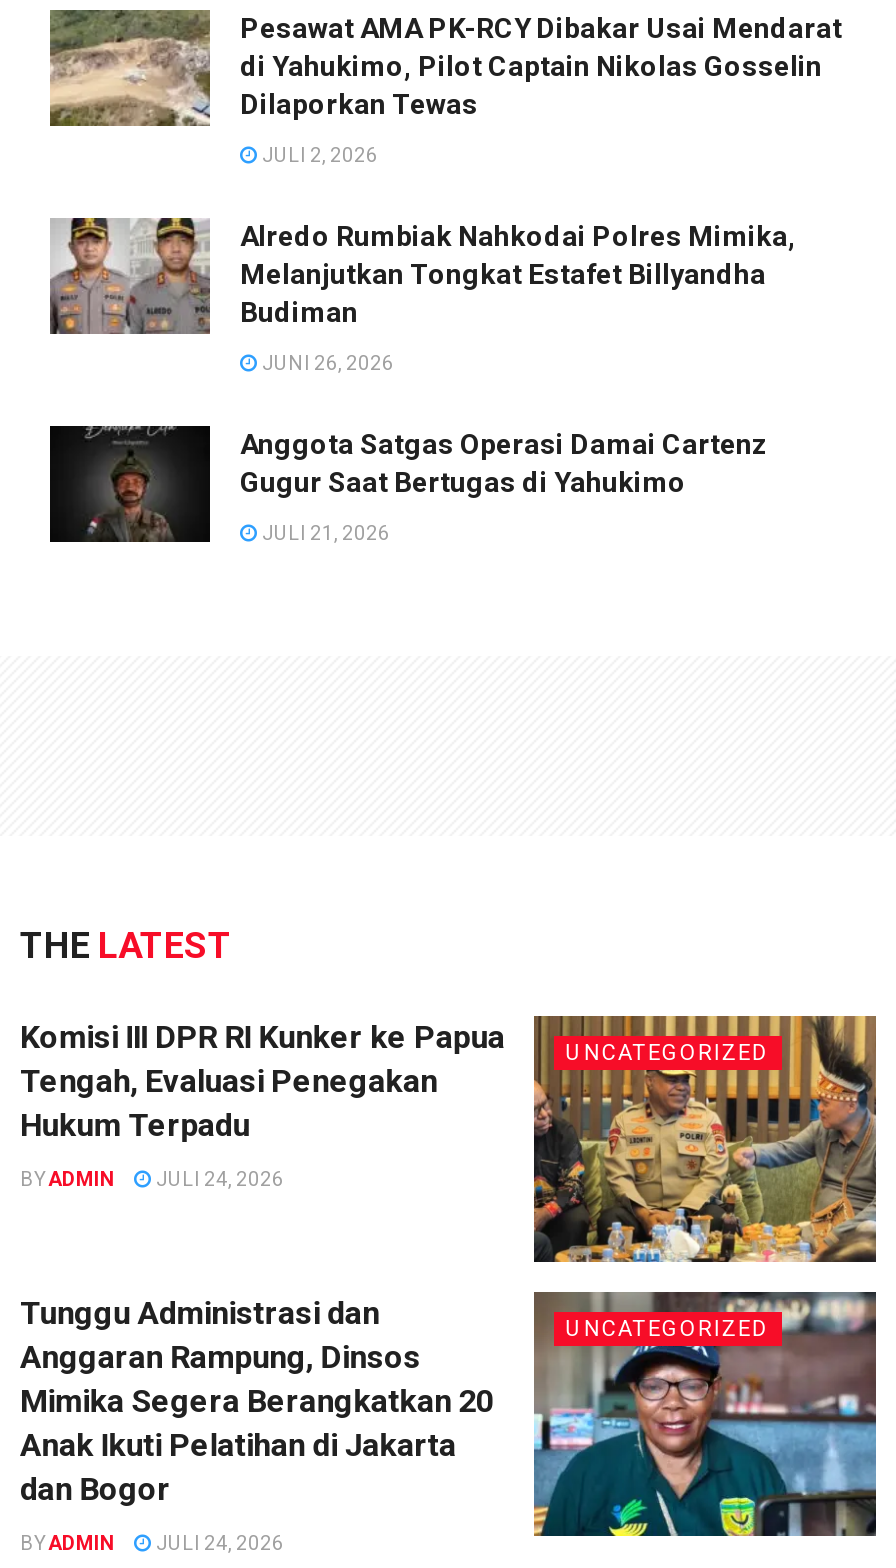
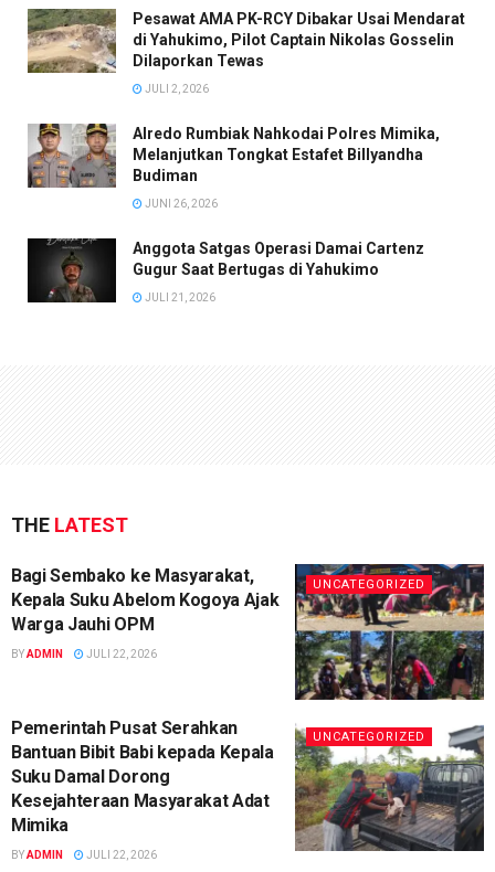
- [image]
- Komisi III DPR RI Kunker ke Papua
- Tengah, Evaluasi Penegakan
- Hukum Terpadu
+ [image]
+ Bagi Sembako ke Masyarakat,
+ Kepala Suku Abelom Kogoya Ajak
+ Warga Jauhi OPM

- BY ADMIN JULI 24, 2026
+ BY ADMIN JULI 22, 2026

- [image]
- Tunggu Administrasi dan
- Anggaran Rampung, Dinsos
- Mimika Segera Berangkatkan 20
- Anak Ikuti Pelatihan di Jakarta
- dan Bogor
+ [image]
+ Pemerintah Pusat Serahkan
+ Bantuan Bibit Babi kepada Kepala
+ Suku Damal Dorong
+ Kesejahteraan Masyarakat Adat
+ Mimika

- BY ADMIN JULI 24, 2026
+ BY ADMIN JULI 22, 2026
